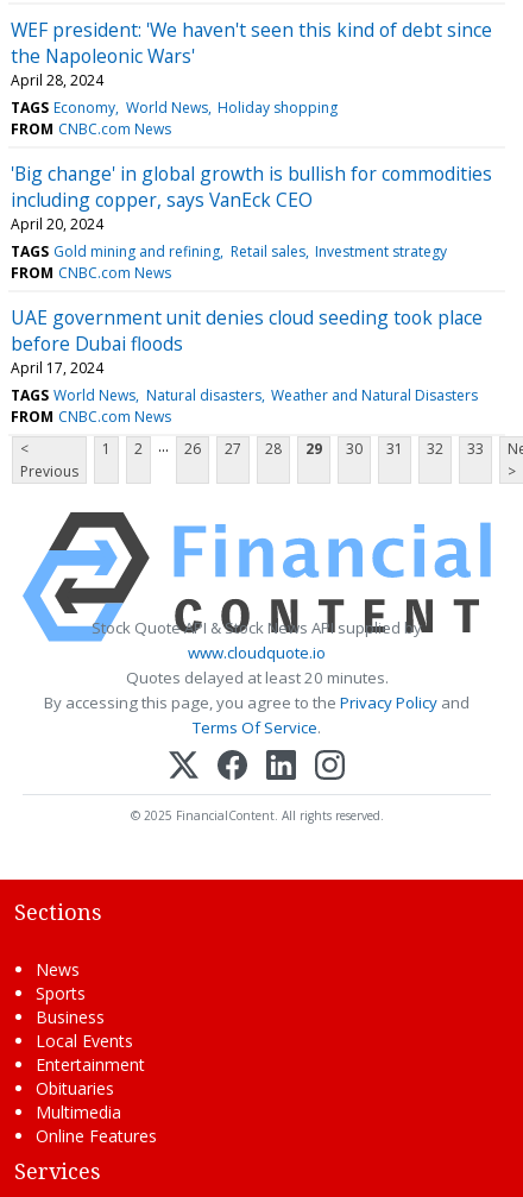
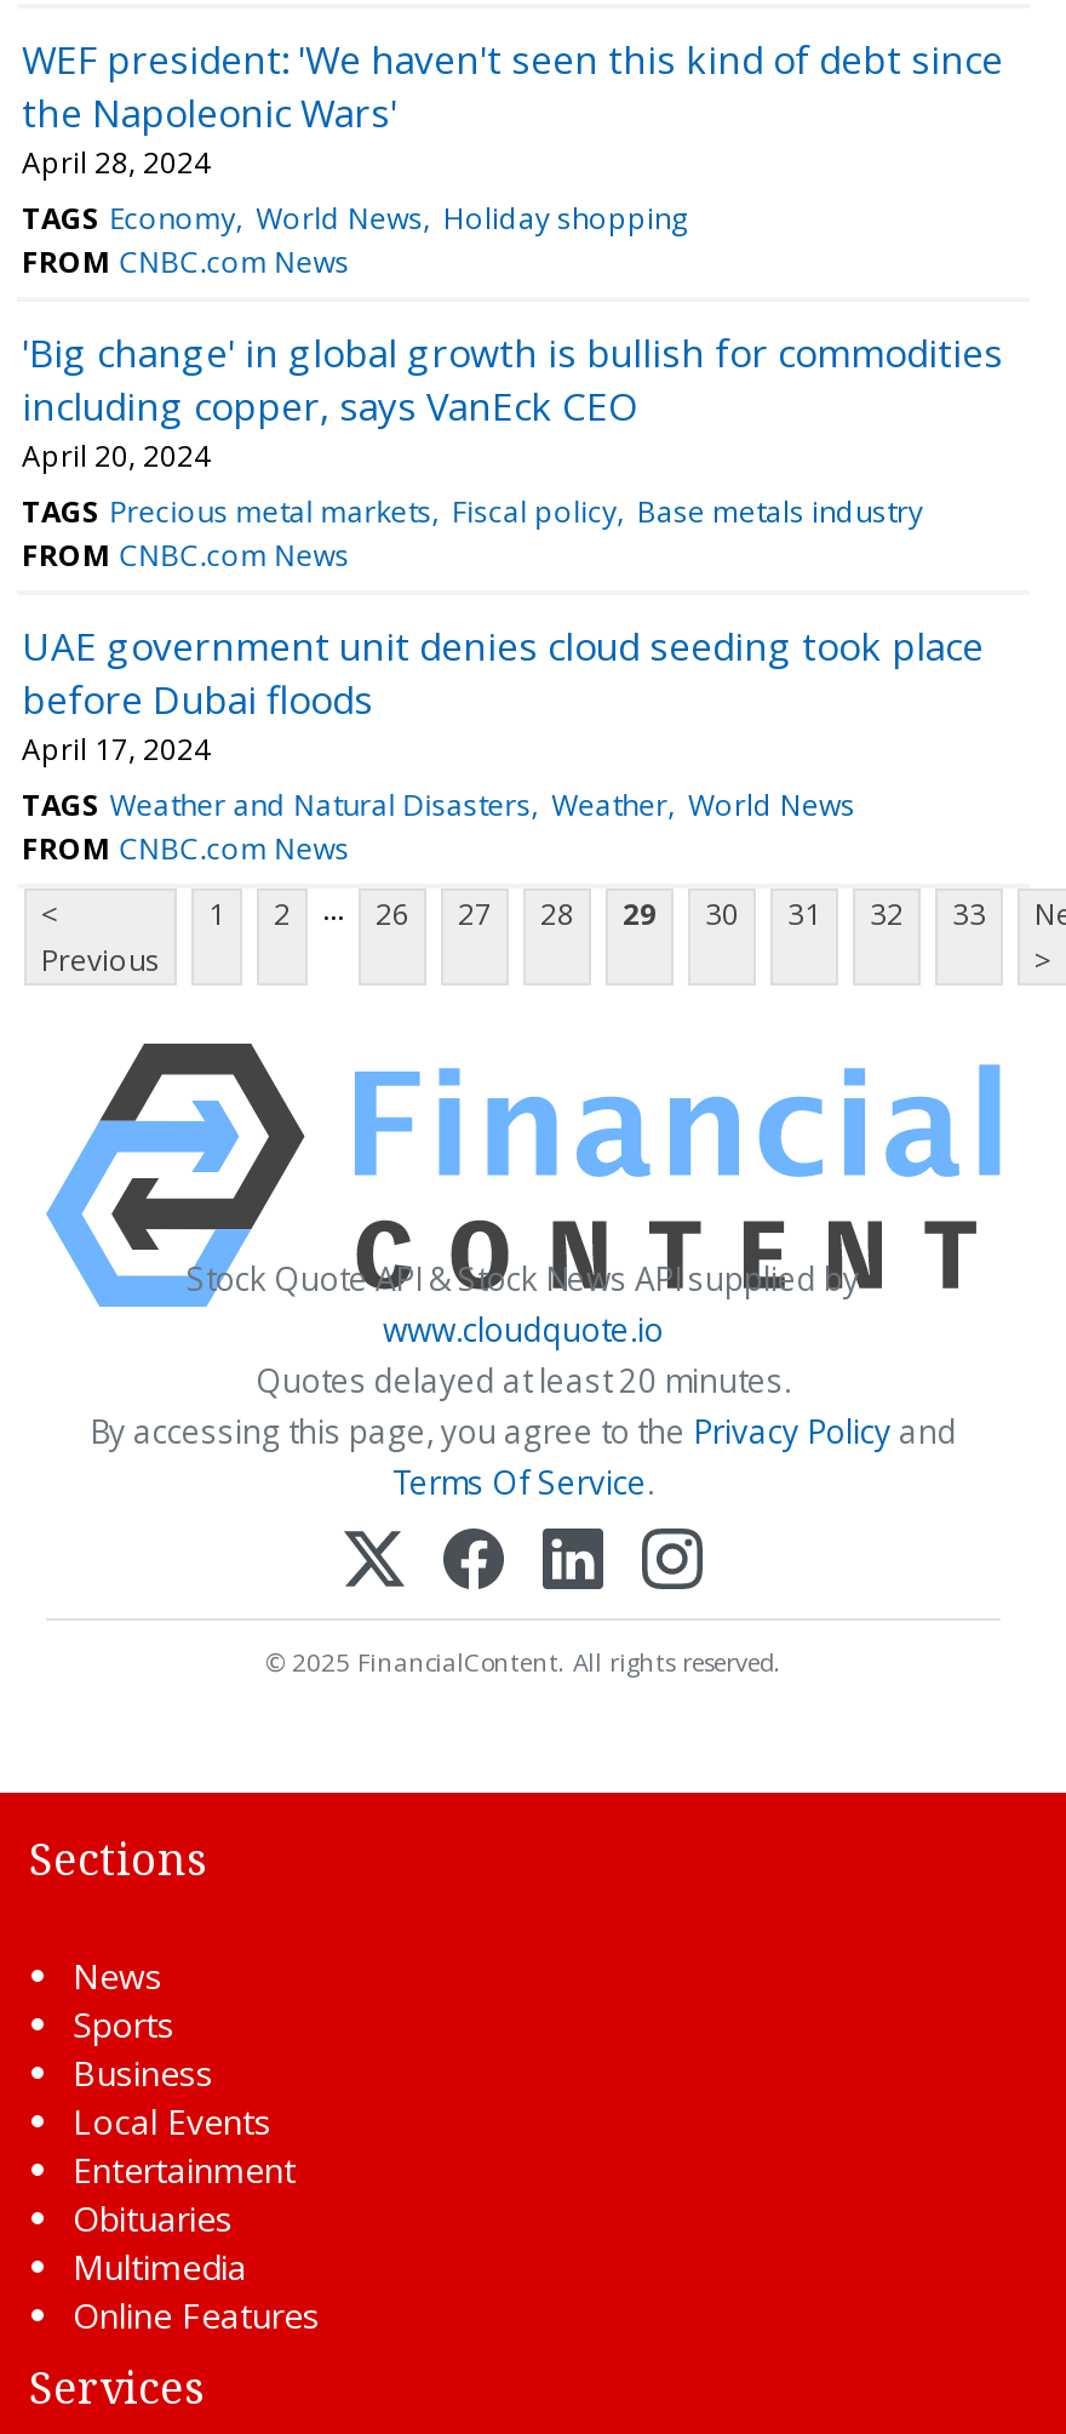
- TAGS Gold mining and refining Retail sales Investment strategy
+ TAGS Precious metal markets Fiscal policy Base metals industry

- TAGS World News Natural disasters Weather and Natural Disasters
+ TAGS Weather and Natural Disasters Weather World News
